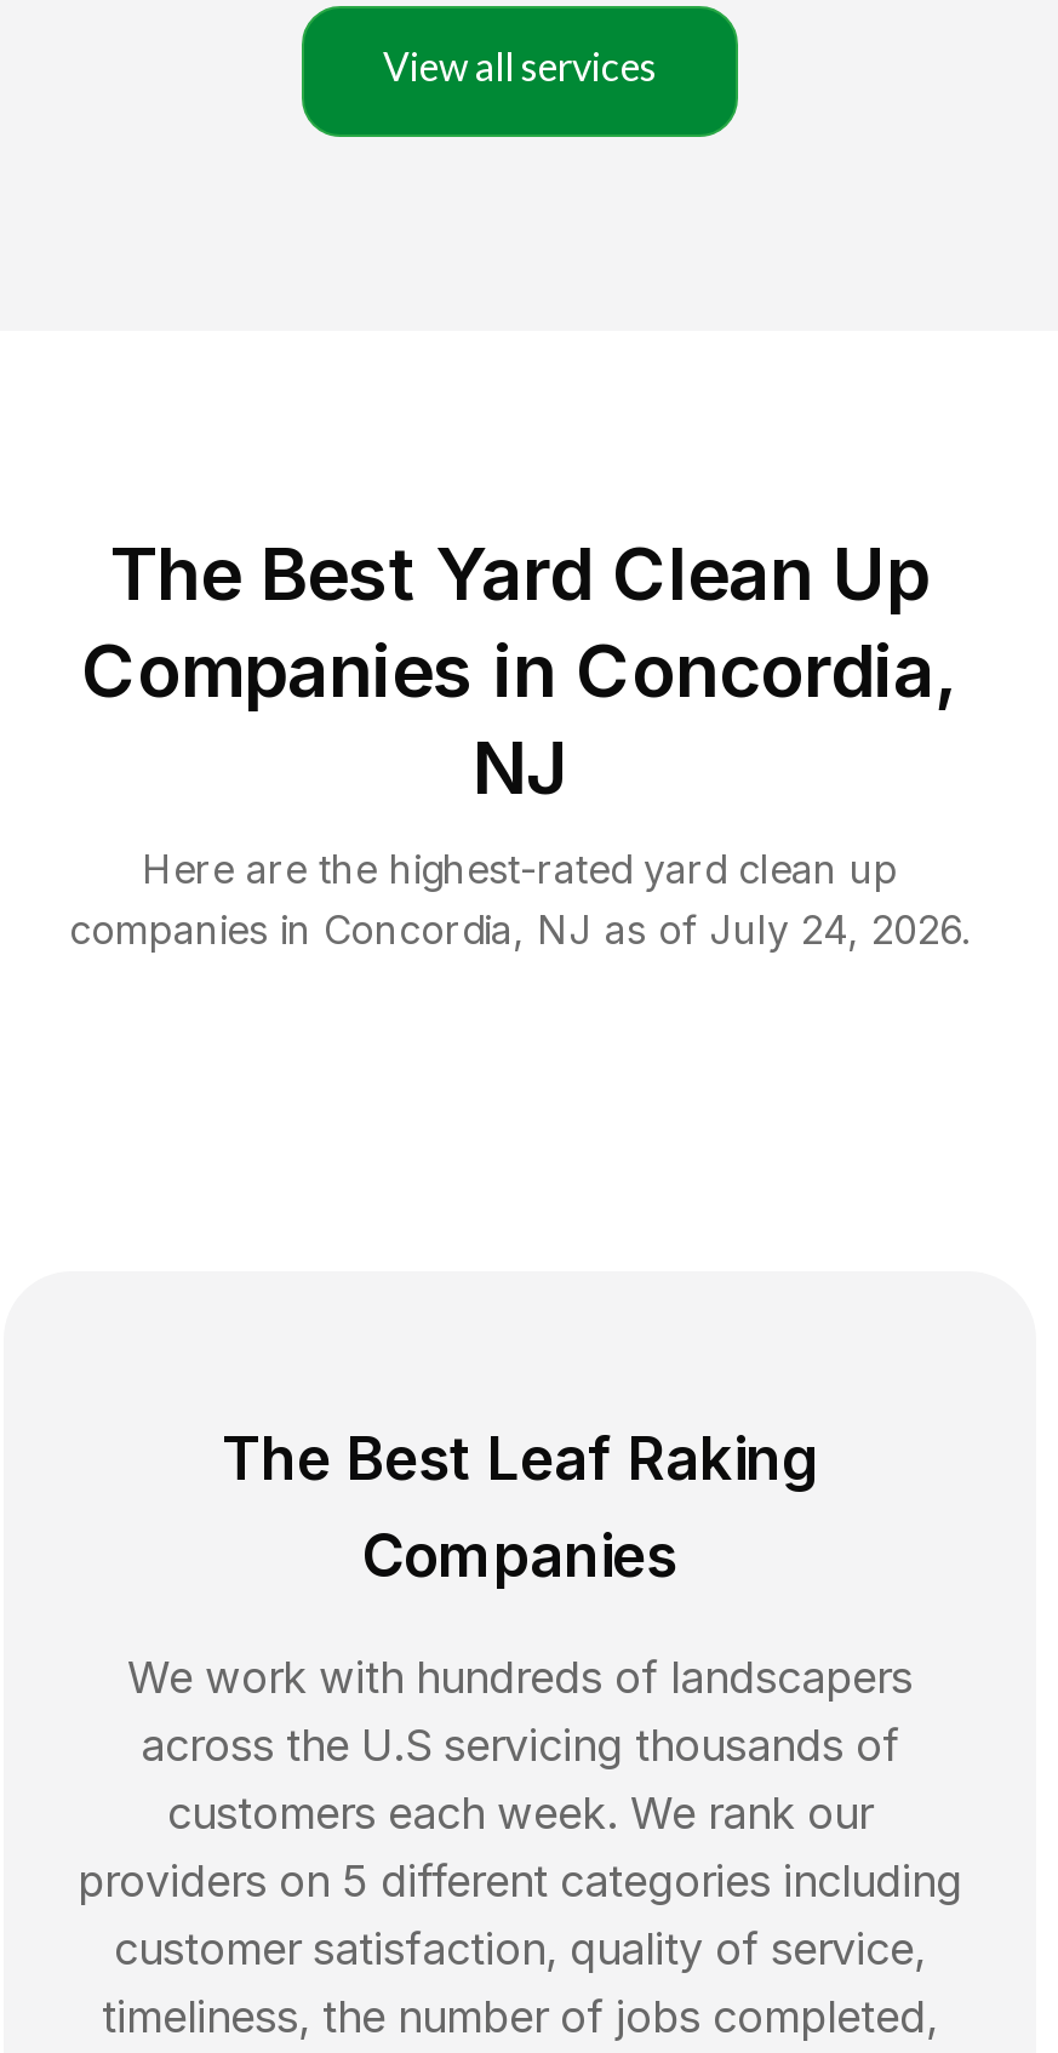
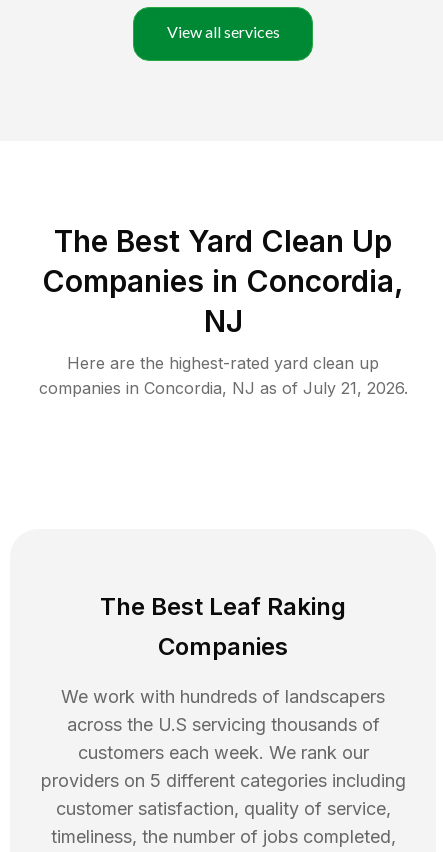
- companies in Concordia, NJ as of July 24, 2026.
+ companies in Concordia, NJ as of July 21, 2026.
